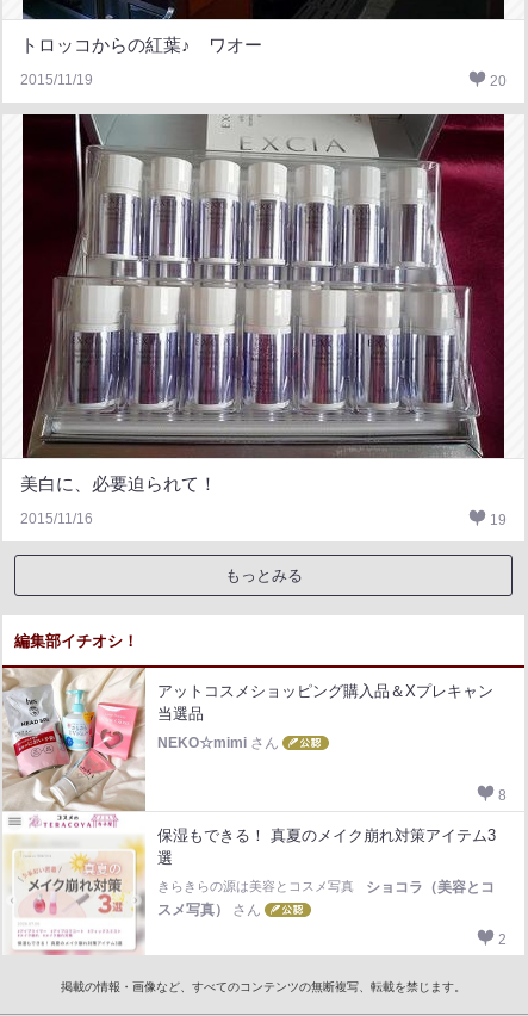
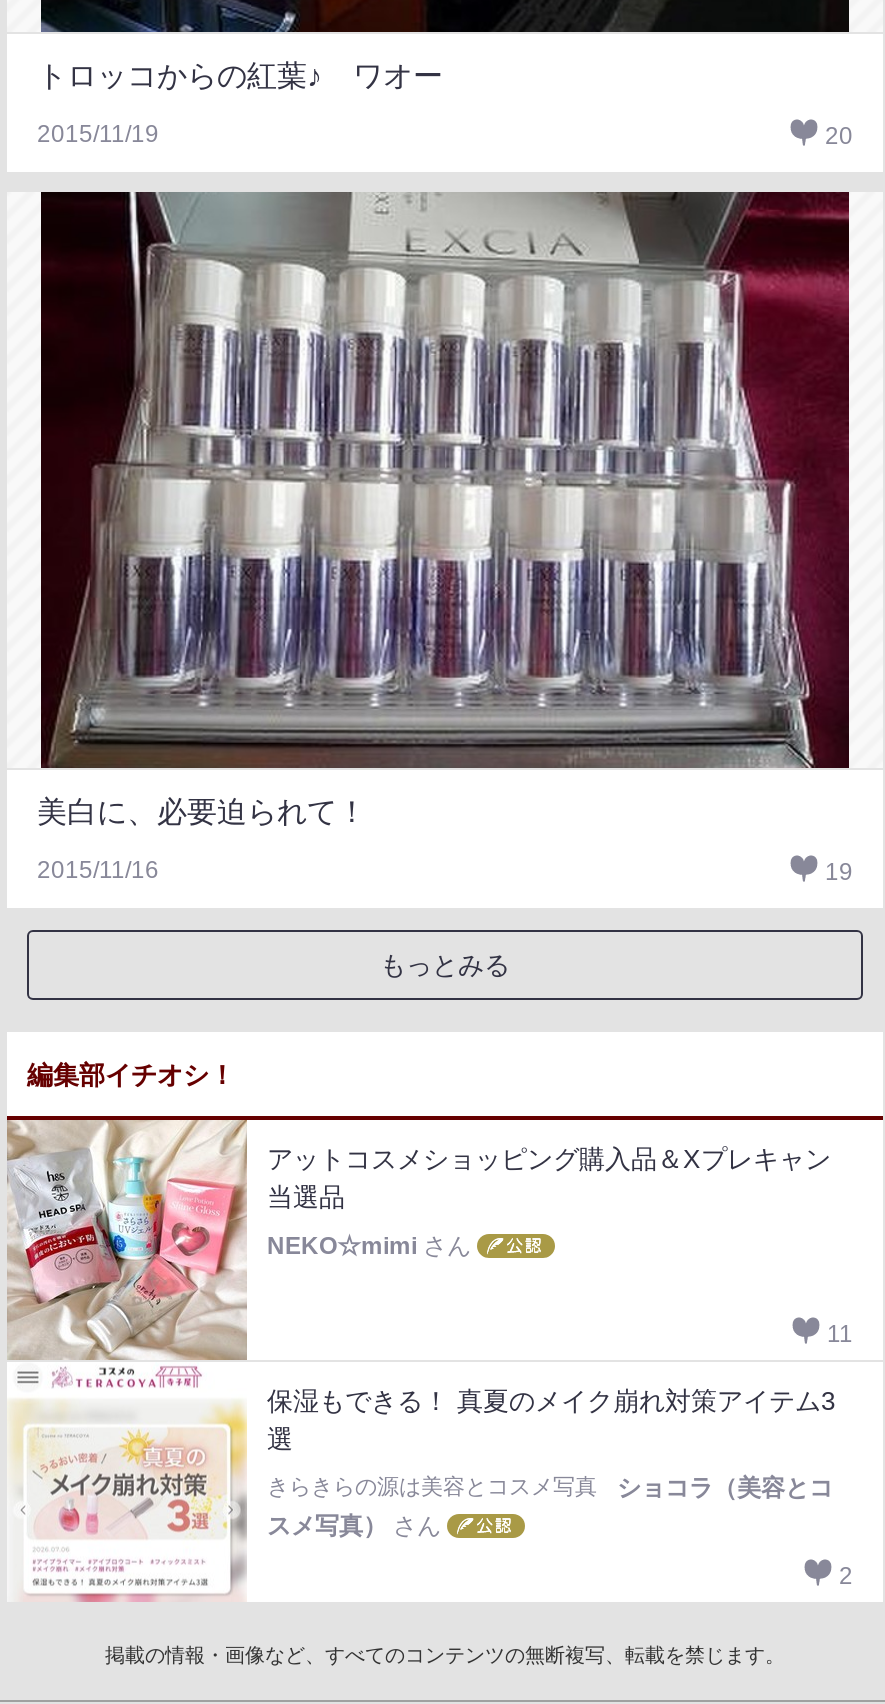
- 8
+ 11
